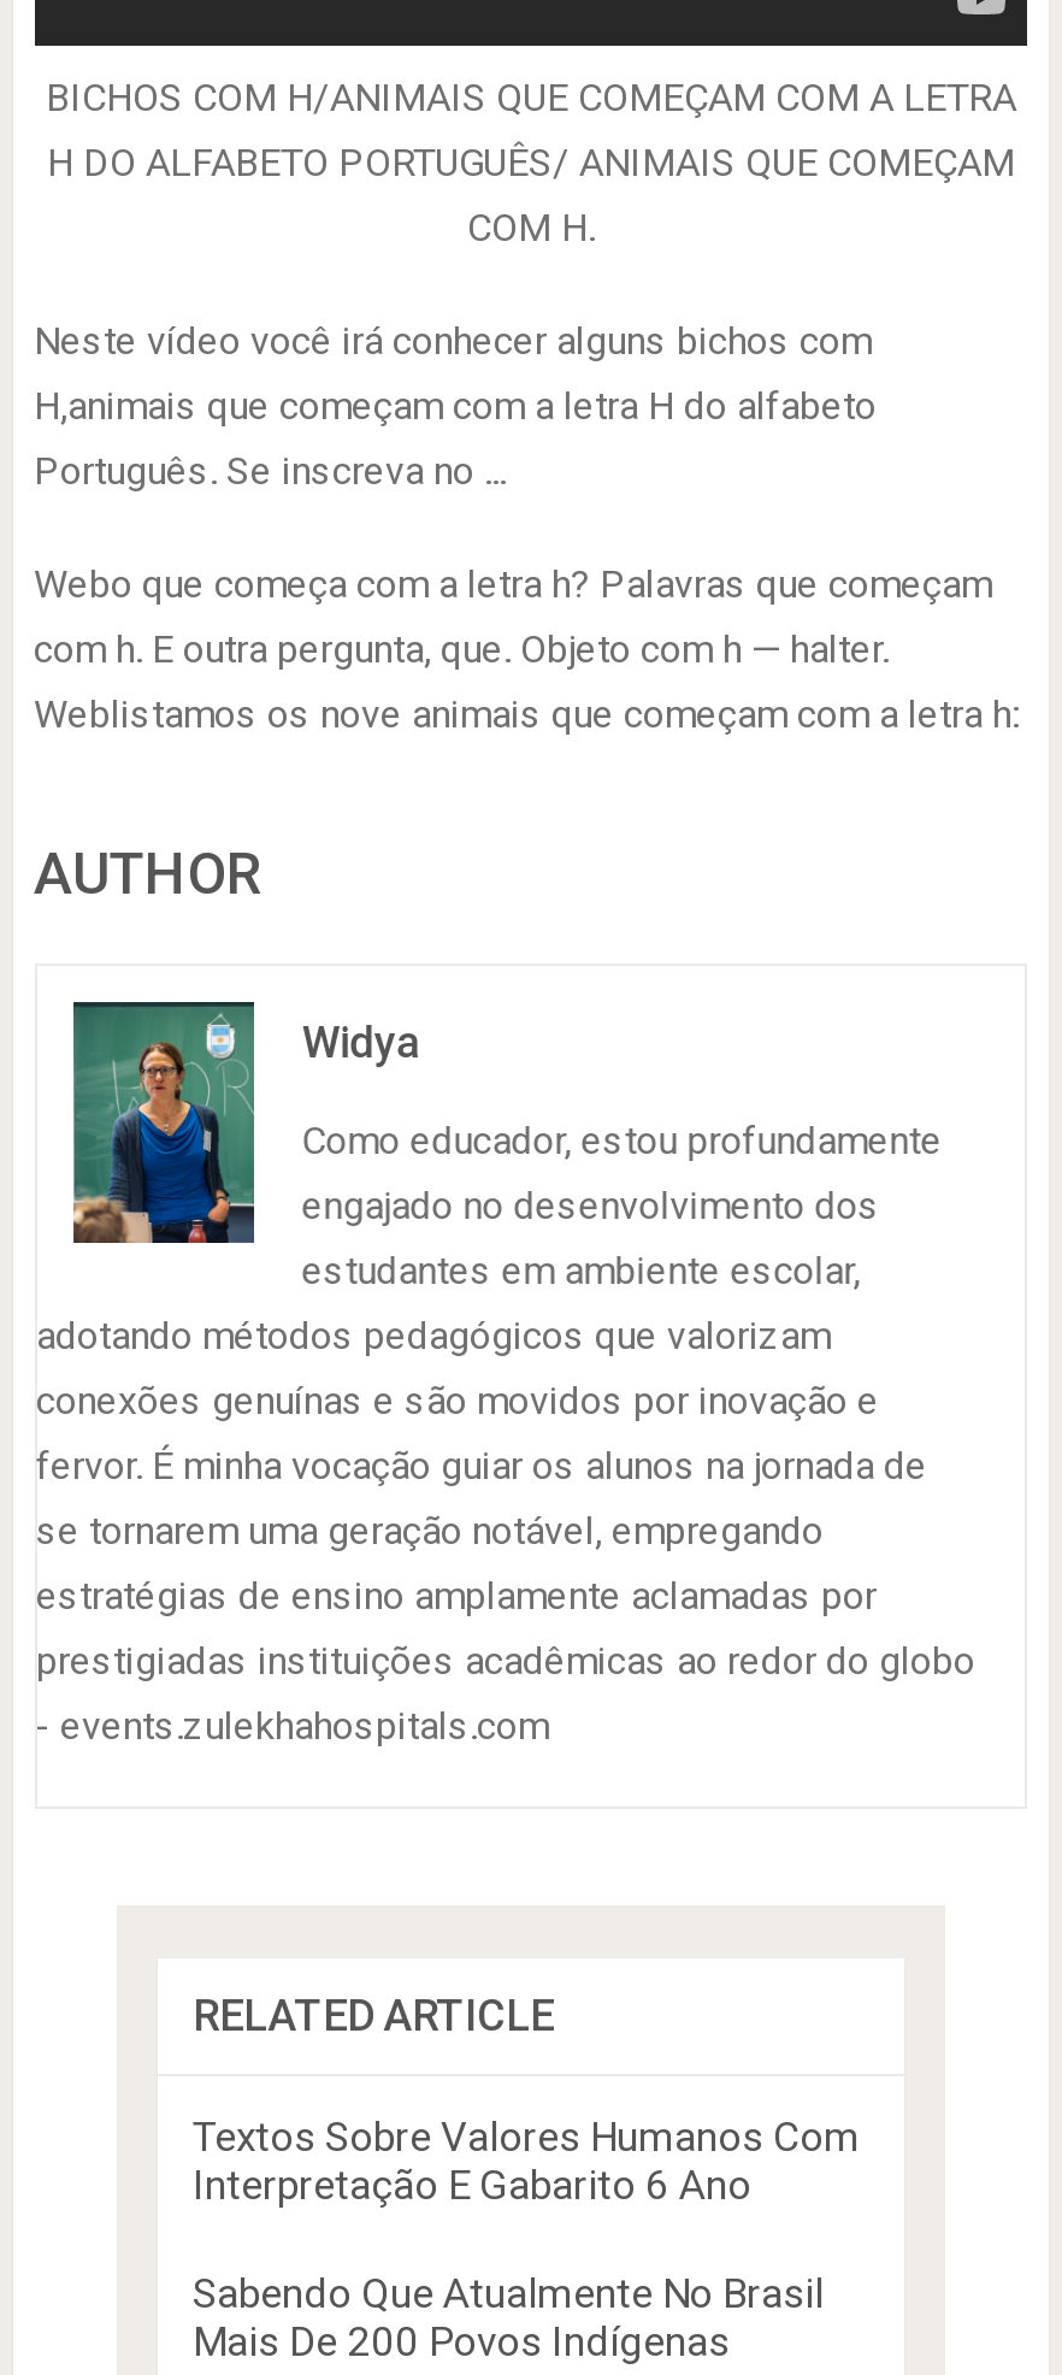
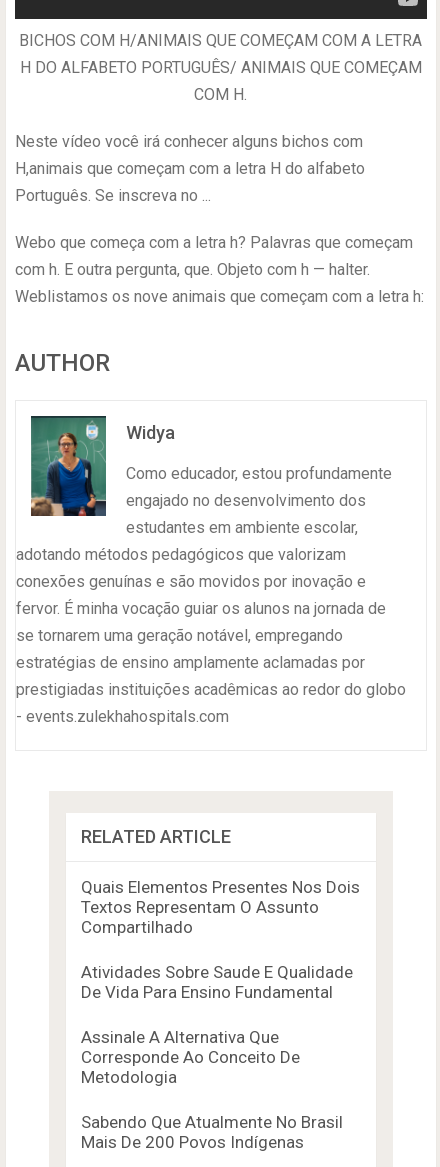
- Textos Sobre Valores Humanos Com
- Interpretação E Gabarito 6 Ano
+ Quais Elementos Presentes Nos Dois
+ Textos Representam O Assunto
+ Compartilhado
+ Atividades Sobre Saude E Qualidade
+ De Vida Para Ensino Fundamental
+ Assinale A Alternativa Que
+ Corresponde Ao Conceito De
+ Metodologia
